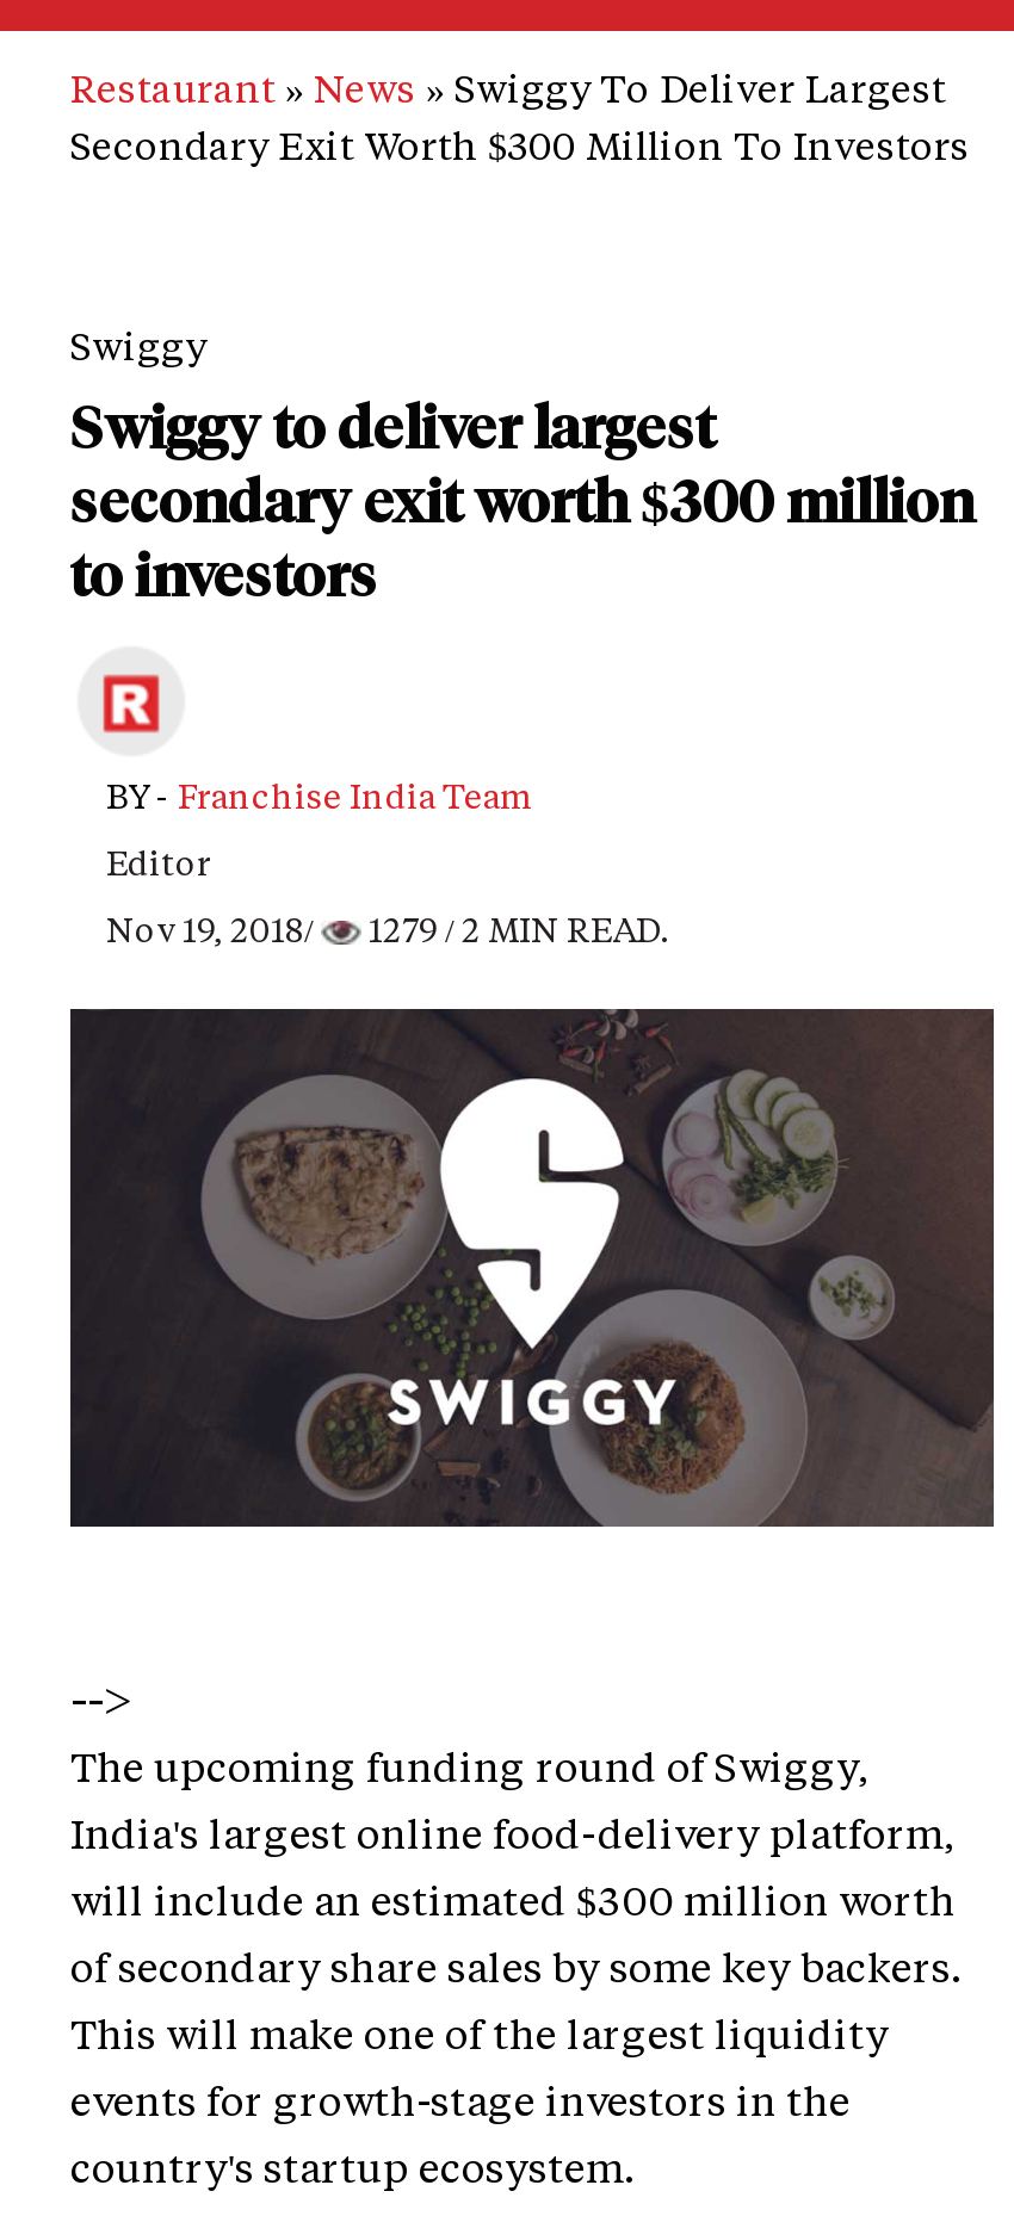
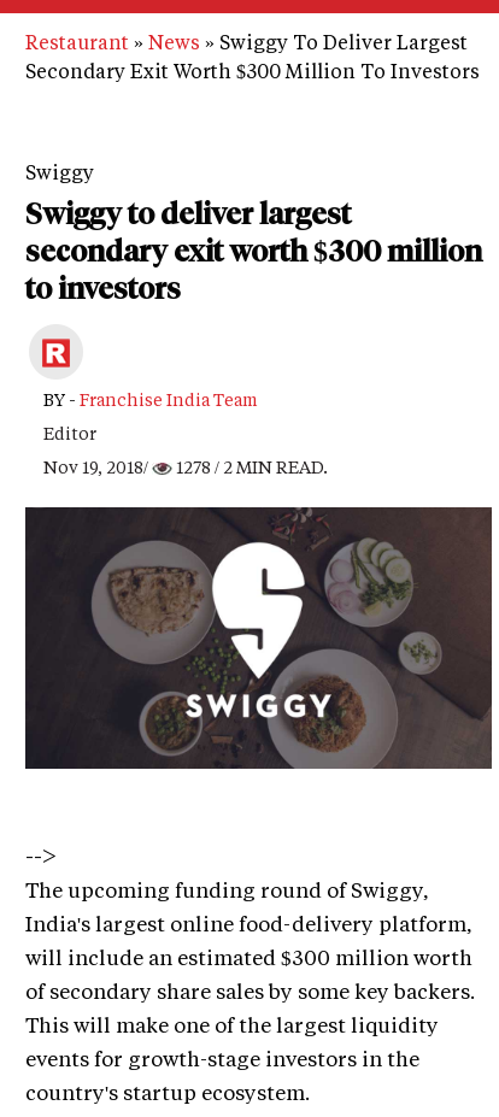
- Nov 19, 2018/ 1279 / 2 MIN READ.
+ Nov 19, 2018/ 1278 / 2 MIN READ.
